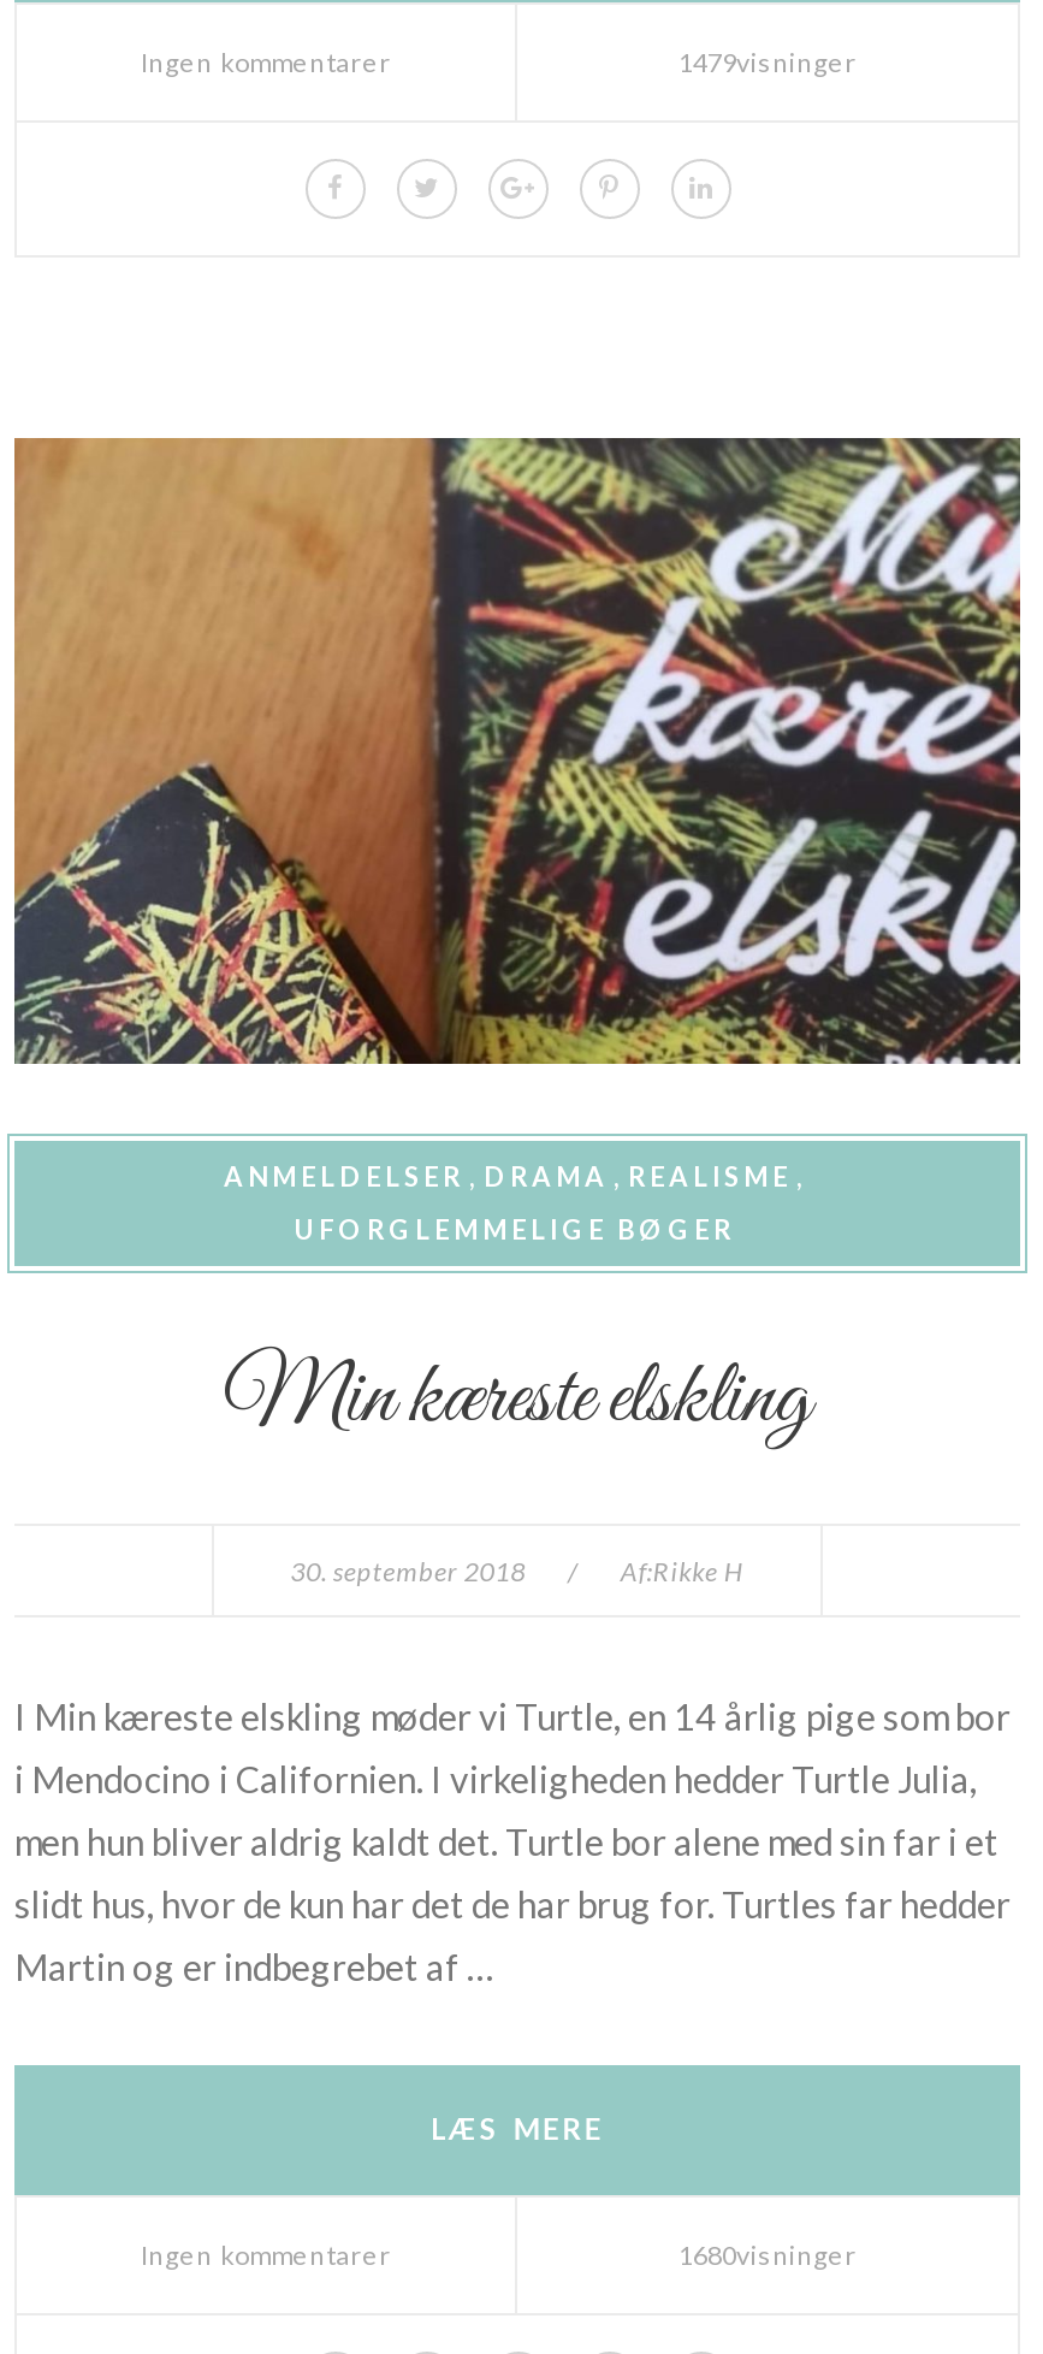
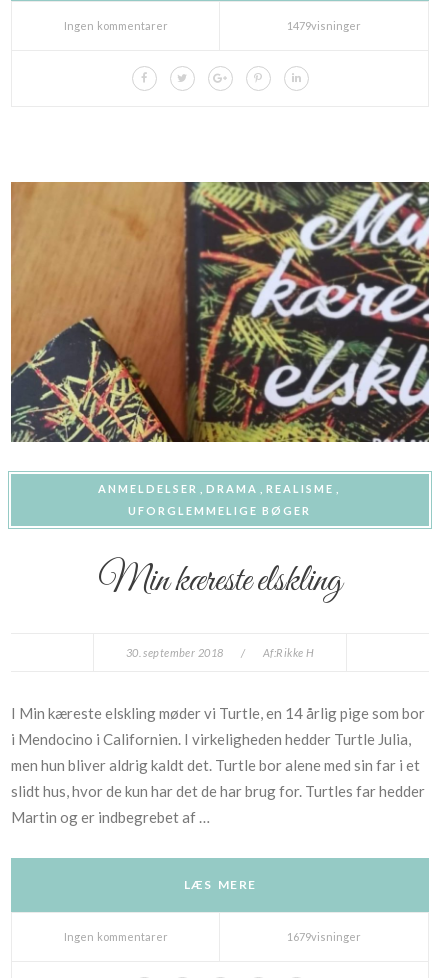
- 1680visninger
+ 1679visninger
